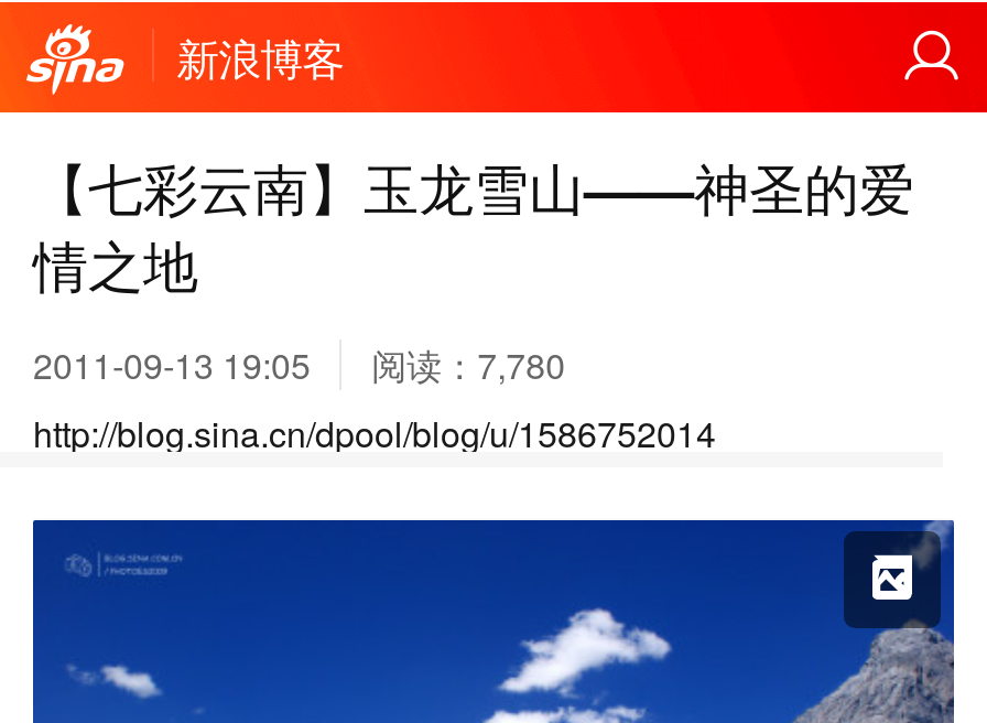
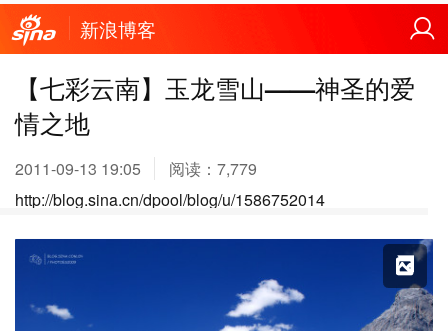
- 2011-09-13 19:05 阅读：7,780
+ 2011-09-13 19:05 阅读：7,779
